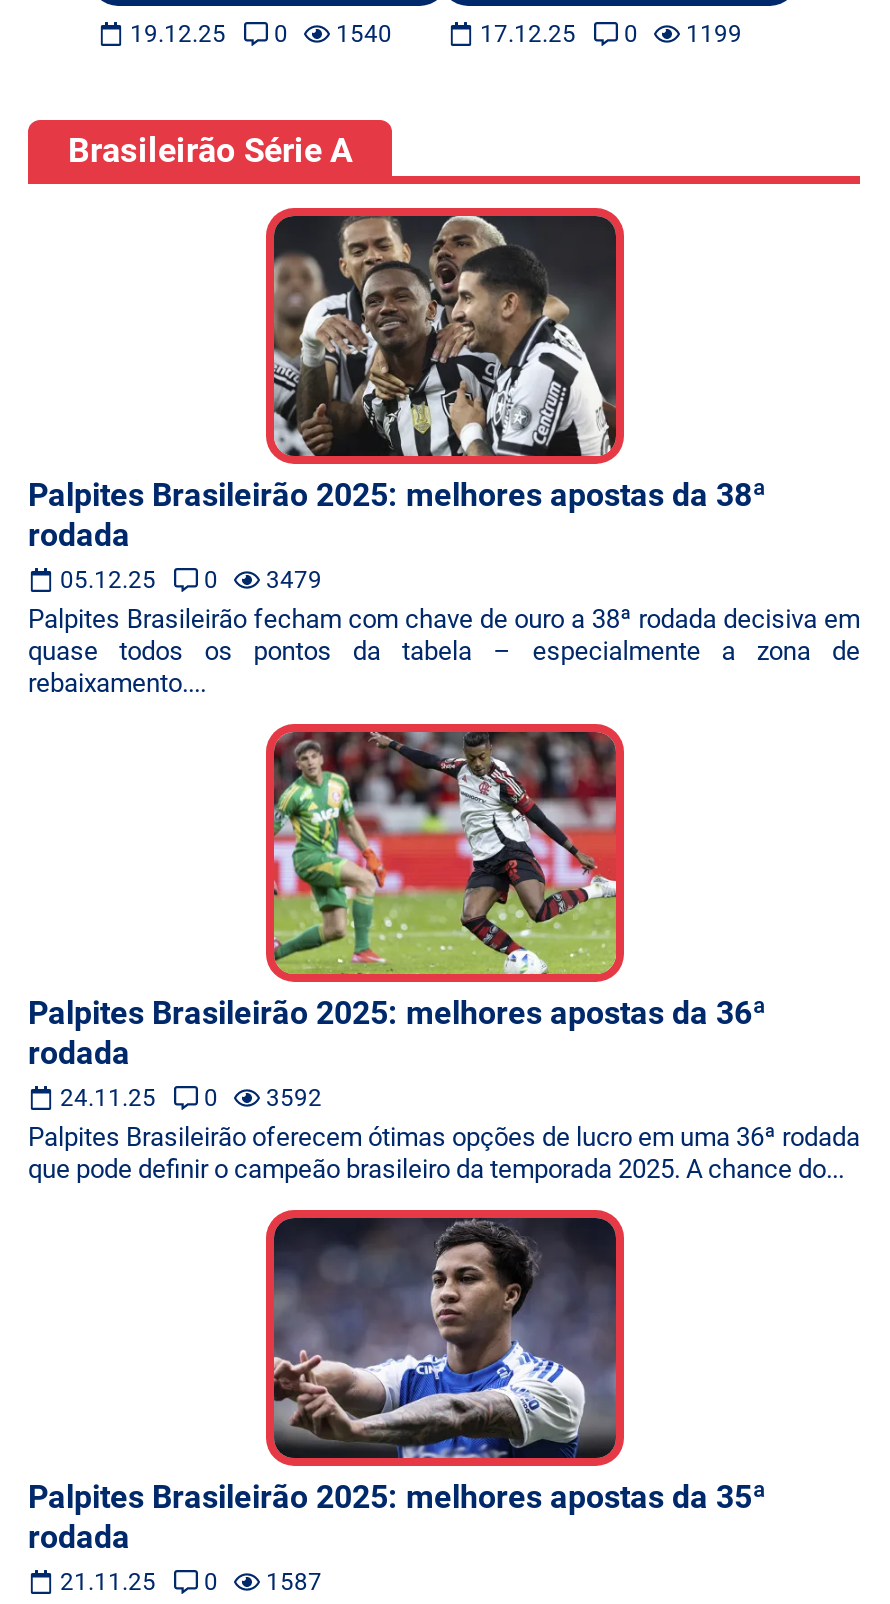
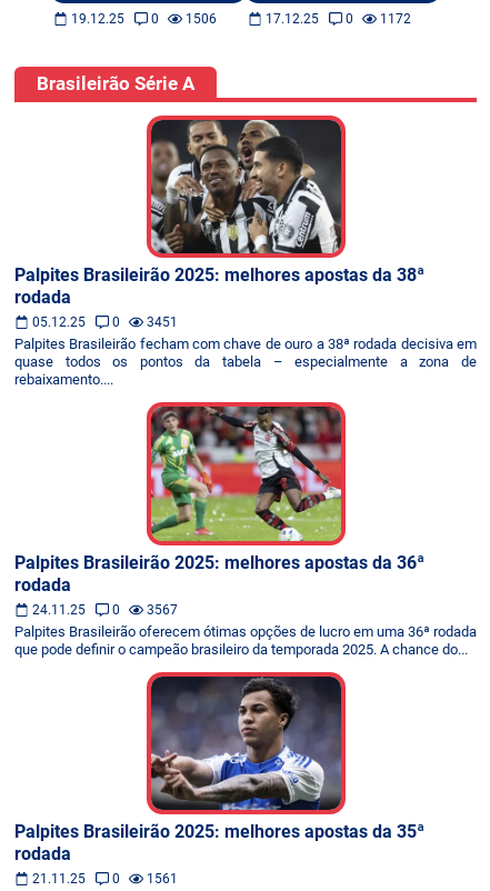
- 19.12.25 0 1540
+ 19.12.25 0 1506

- 17.12.25 0 1199
+ 17.12.25 0 1172

- 05.12.25 0 3479
+ 05.12.25 0 3451

- 24.11.25 0 3592
+ 24.11.25 0 3567

- 21.11.25 0 1587
+ 21.11.25 0 1561
